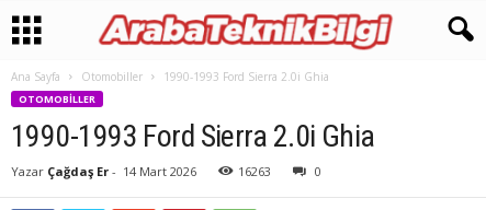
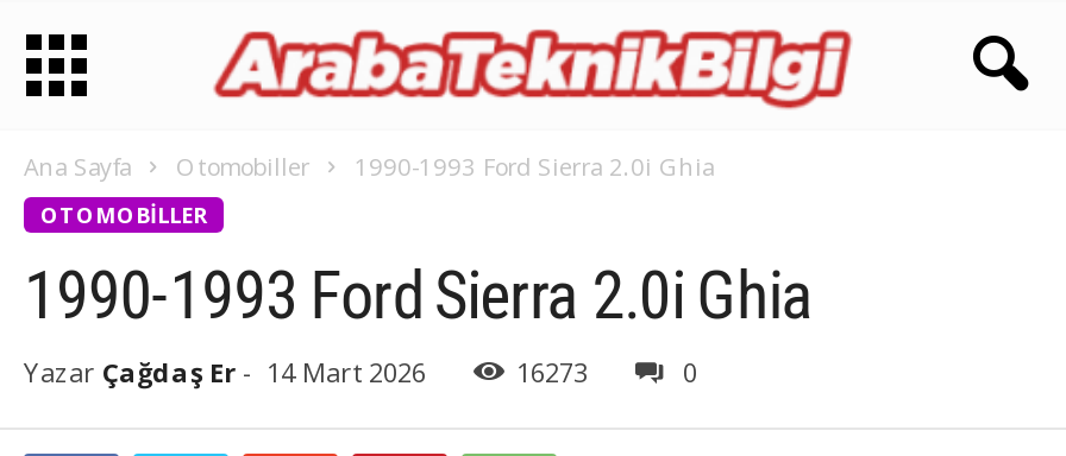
- 16263
+ 16273
